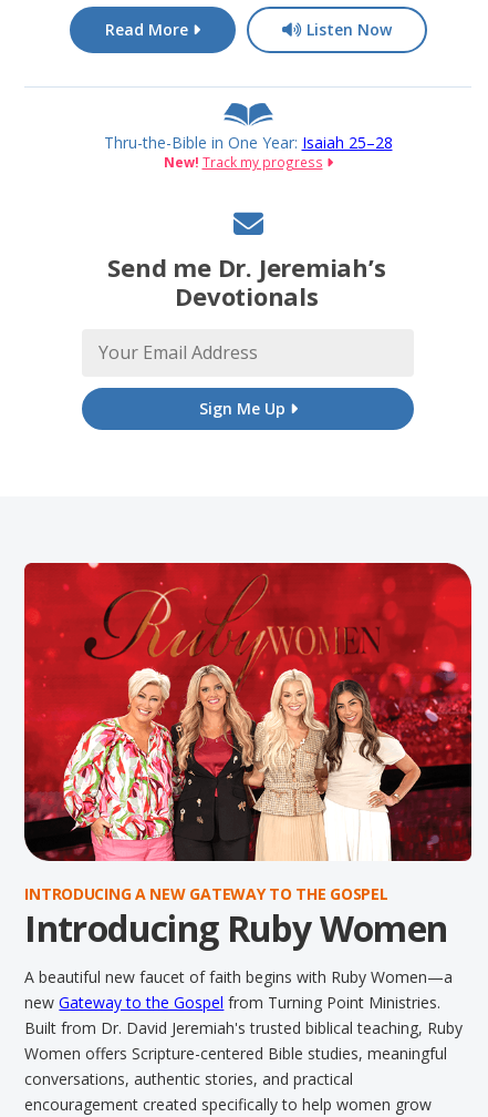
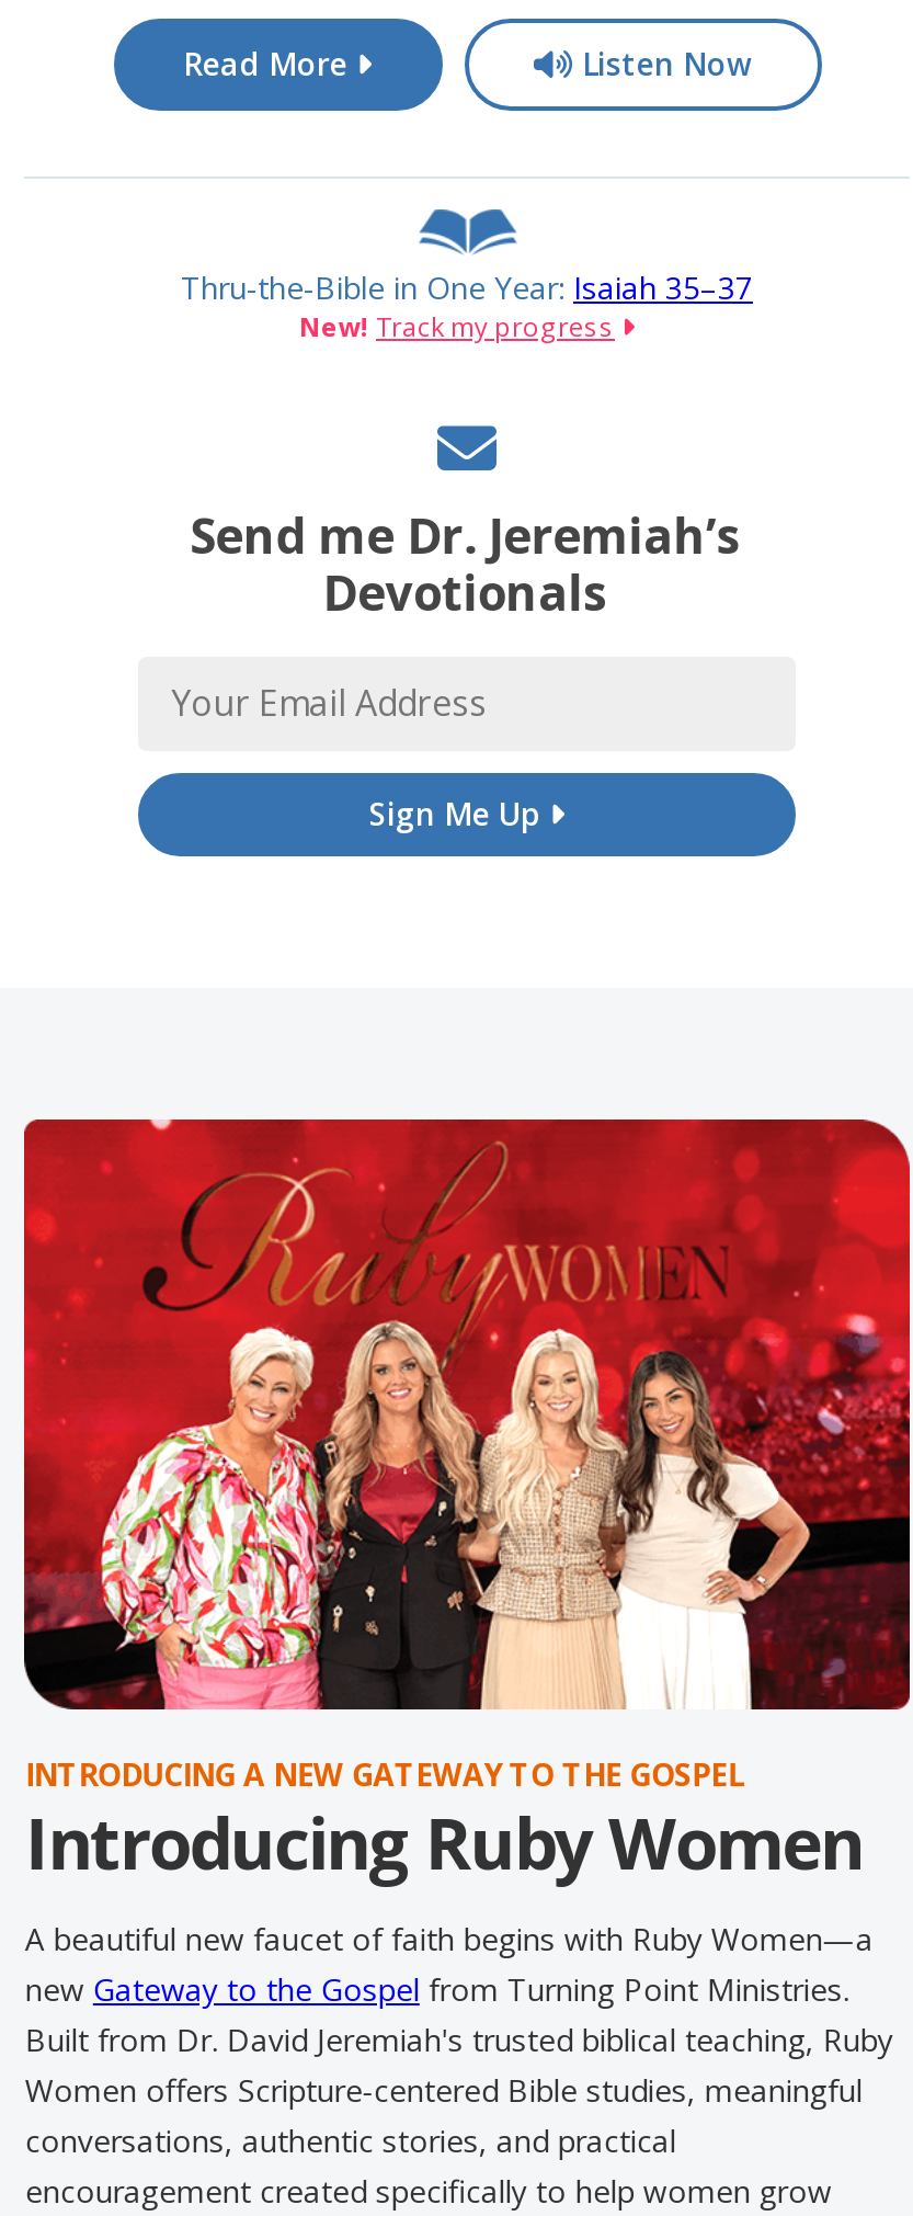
- Thru-the-Bible in One Year: Isaiah 25–28
+ Thru-the-Bible in One Year: Isaiah 35–37
